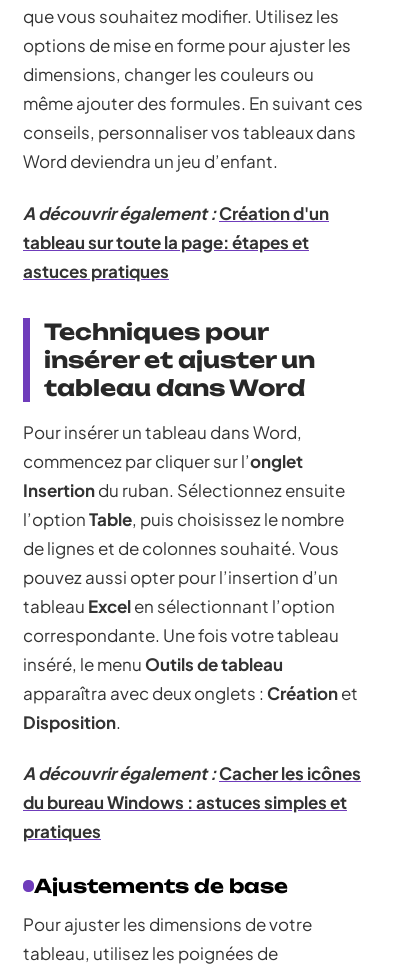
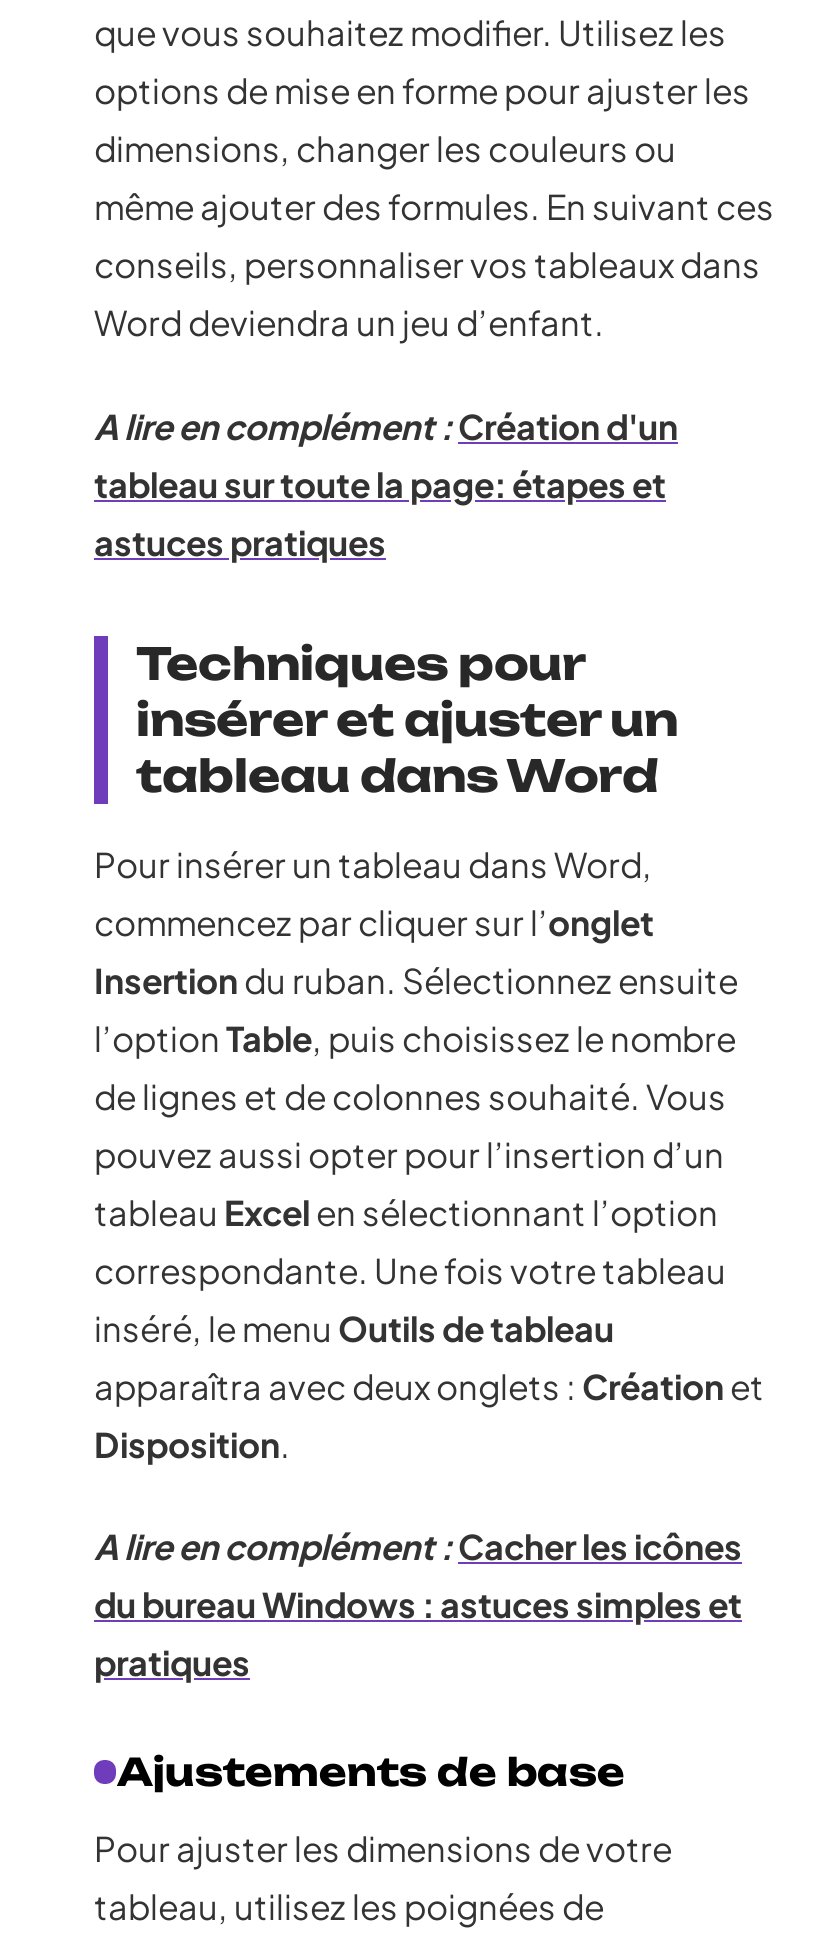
- A découvrir également : Création d'un
+ A lire en complément : Création d'un

- A découvrir également : Cacher les icônes
+ A lire en complément : Cacher les icônes
